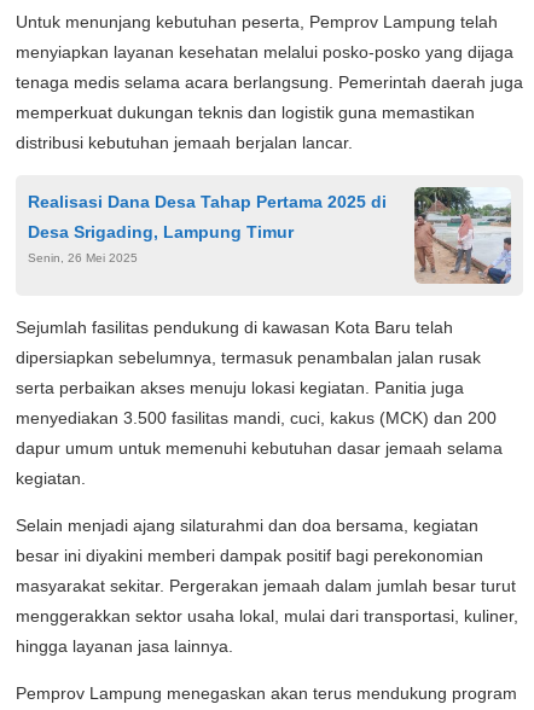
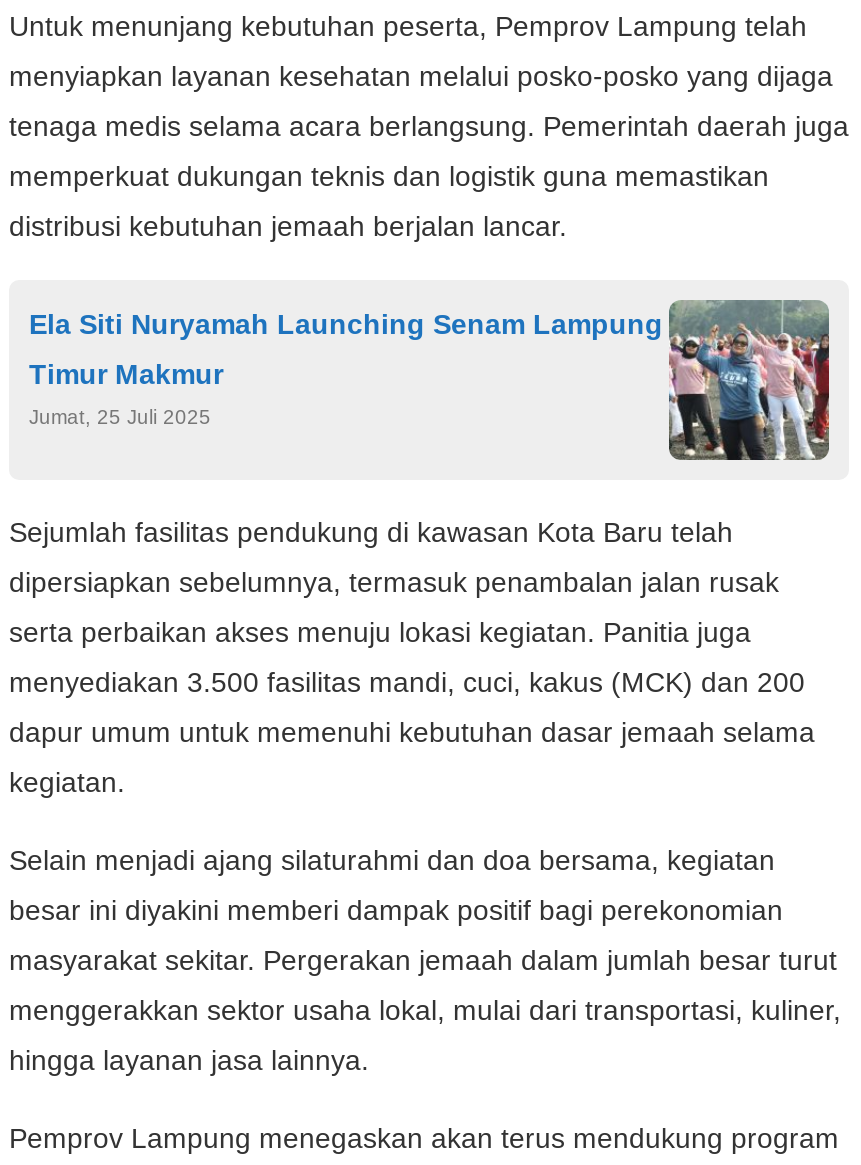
- [image]
- Realisasi Dana Desa Tahap Pertama 2025 di
+ [image]
+ Ela Siti Nuryamah Launching Senam Lampung

- Desa Srigading, Lampung Timur
+ Timur Makmur

- Senin, 26 Mei 2025
+ Jumat, 25 Juli 2025
